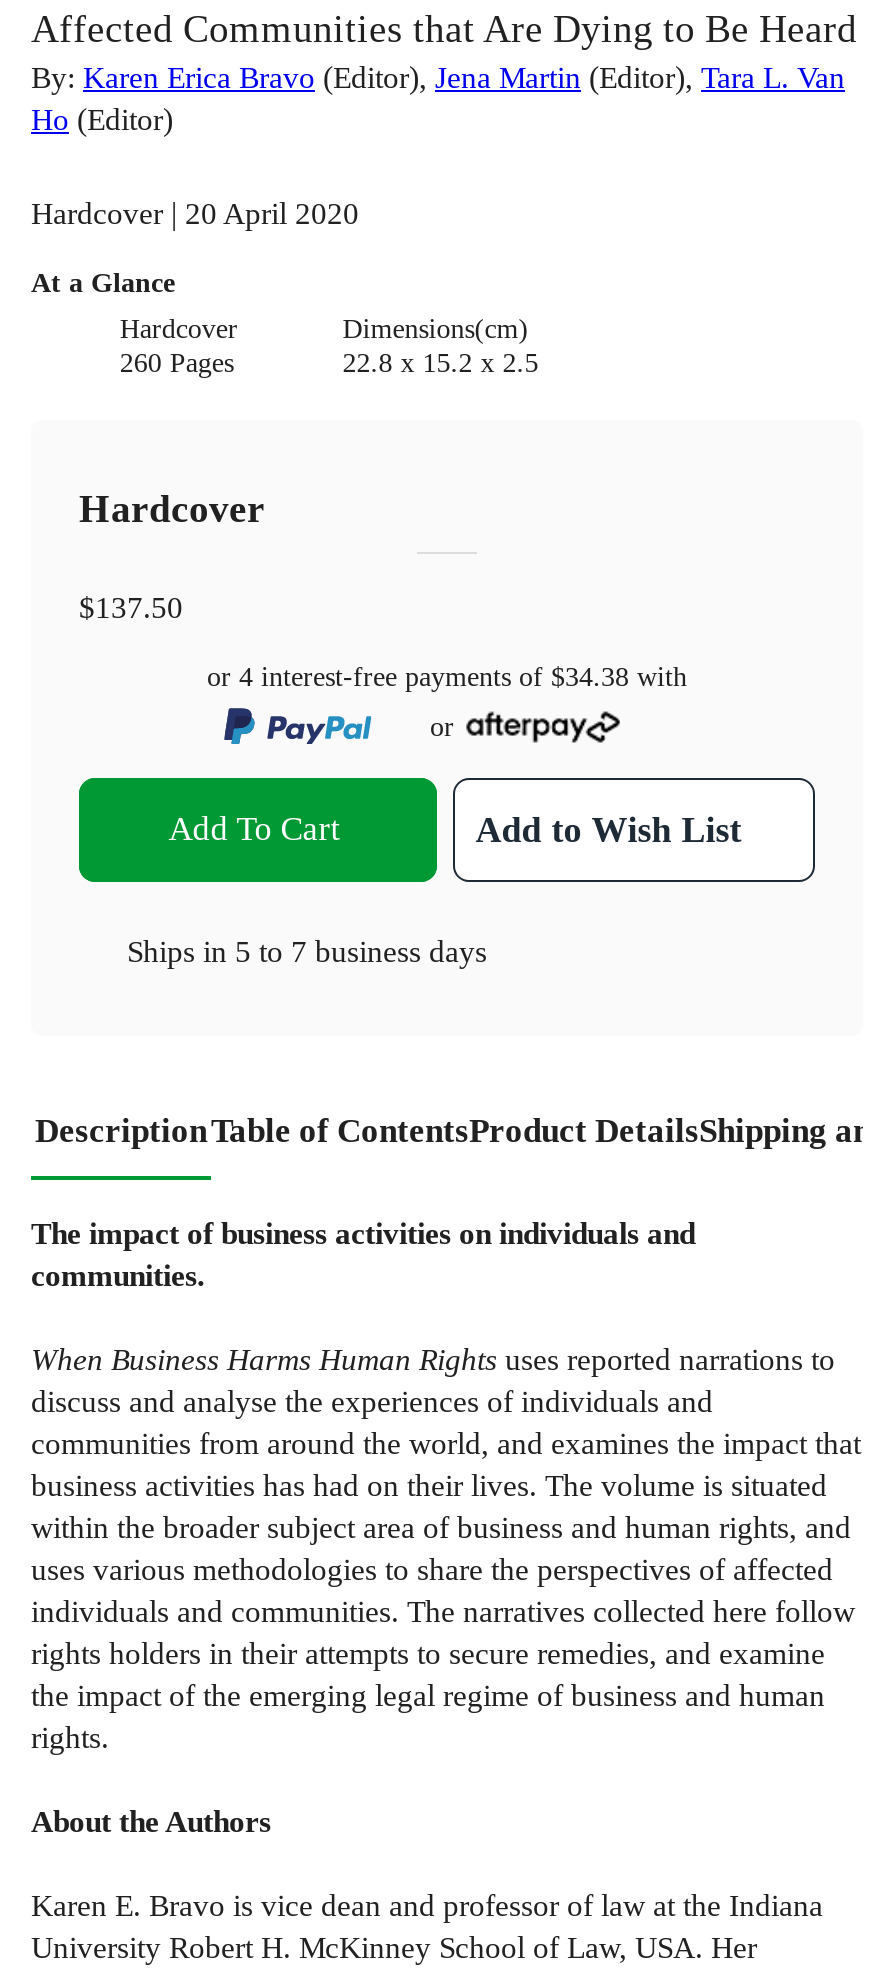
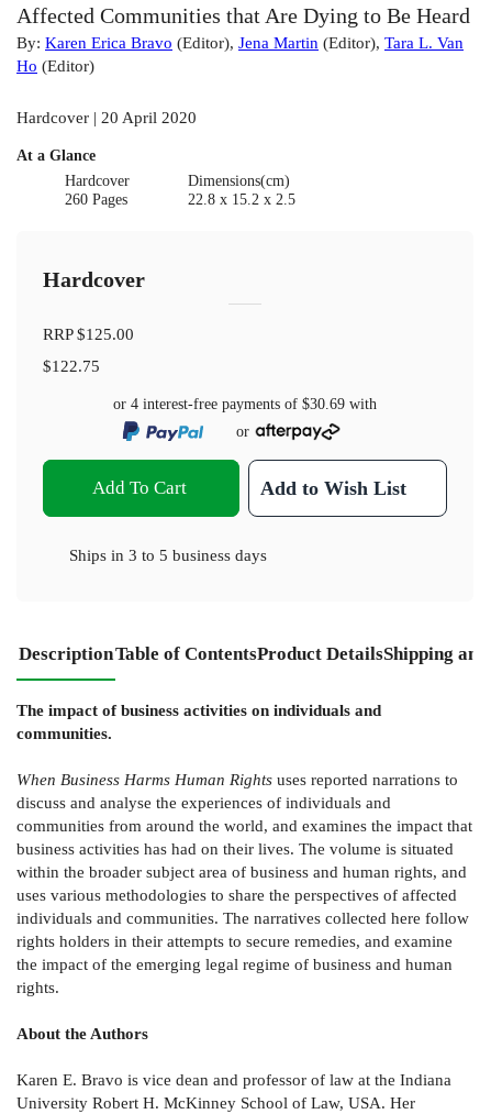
- $137.50
- or 4 interest-free payments of $34.38 with
+ RRP $125.00
+ $122.75
+ or 4 interest-free payments of $30.69 with

- Ships in 5 to 7 business days
+ Ships in 3 to 5 business days
